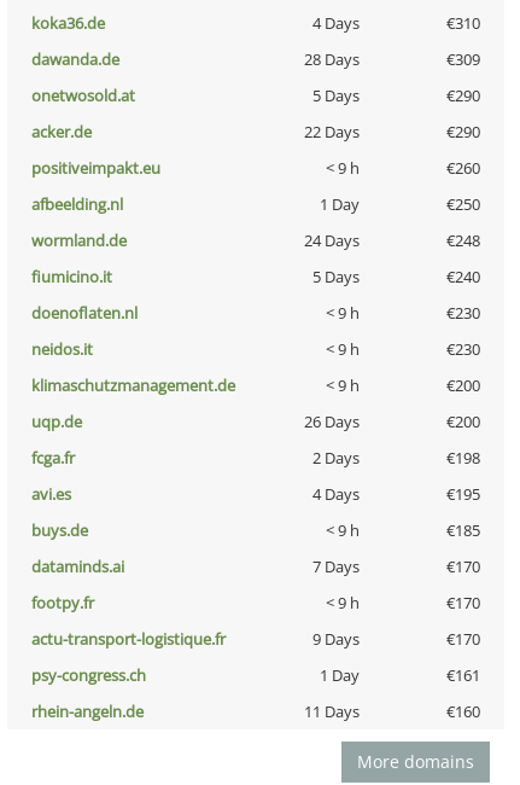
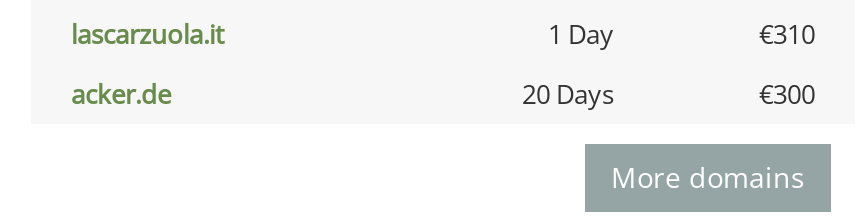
- koka36.de
- 4 Days
+ lascarzuola.it
+ 1 Day

- dawanda.de
- 28 Days
- €309
- onetwosold.at
- 5 Days
- €290

- 22 Days
- €290
- positiveimpakt.eu
- < 9 h
- €260
- afbeelding.nl
- 1 Day
- €250
- wormland.de
- 24 Days
- €248
- fiumicino.it
- 5 Days
- €240
- doenoflaten.nl
- < 9 h
- €230
- neidos.it
- < 9 h
- €230
- klimaschutzmanagement.de
- < 9 h
- €200
- uqp.de
- 26 Days
- €200
- fcga.fr
- 2 Days
- €198
- avi.es
- 4 Days
- €195
- buys.de
- < 9 h
- €185
- dataminds.ai
- 7 Days
- €170
- footpy.fr
- < 9 h
- €170
- actu-transport-logistique.fr
- 9 Days
- €170
- psy-congress.ch
- 1 Day
- €161
- rhein-angeln.de
- 11 Days
- €160
+ 20 Days
+ €300
